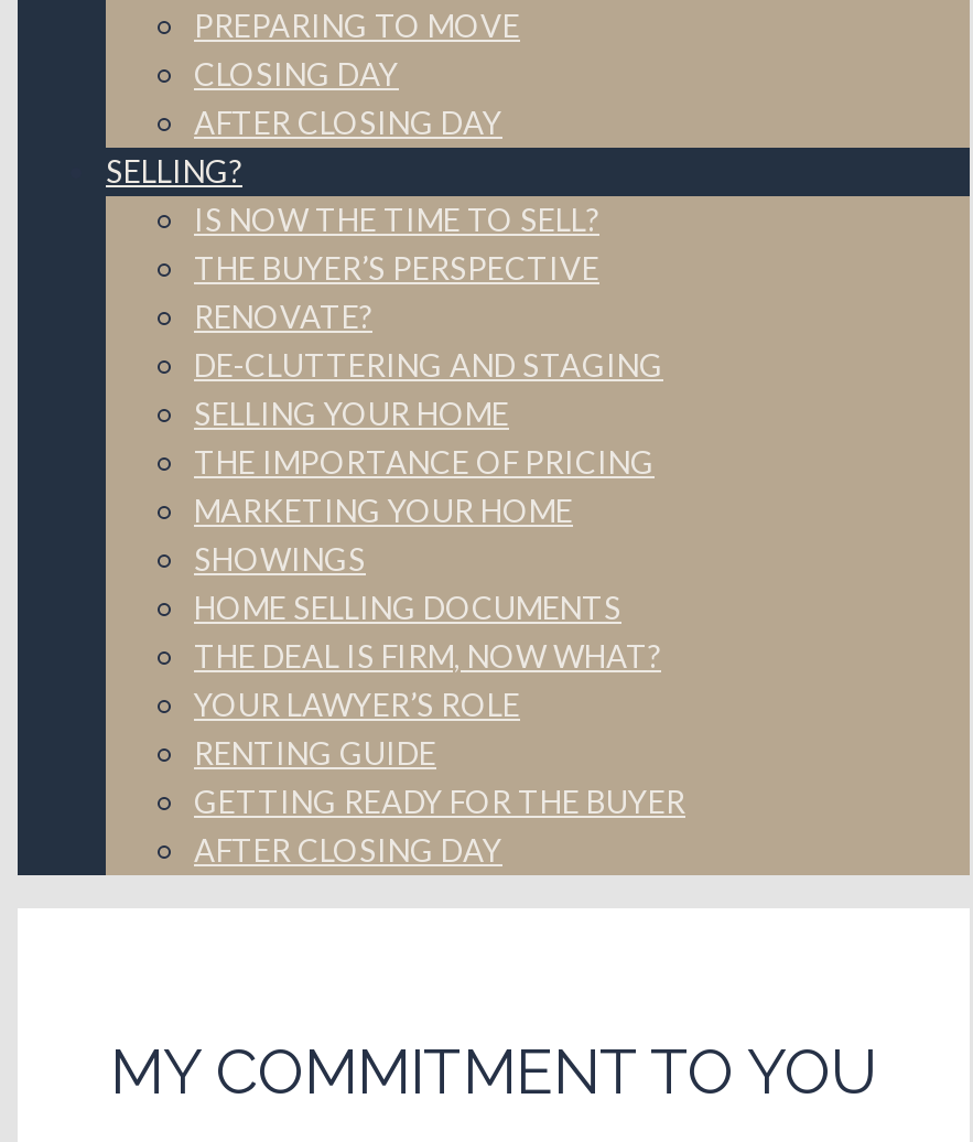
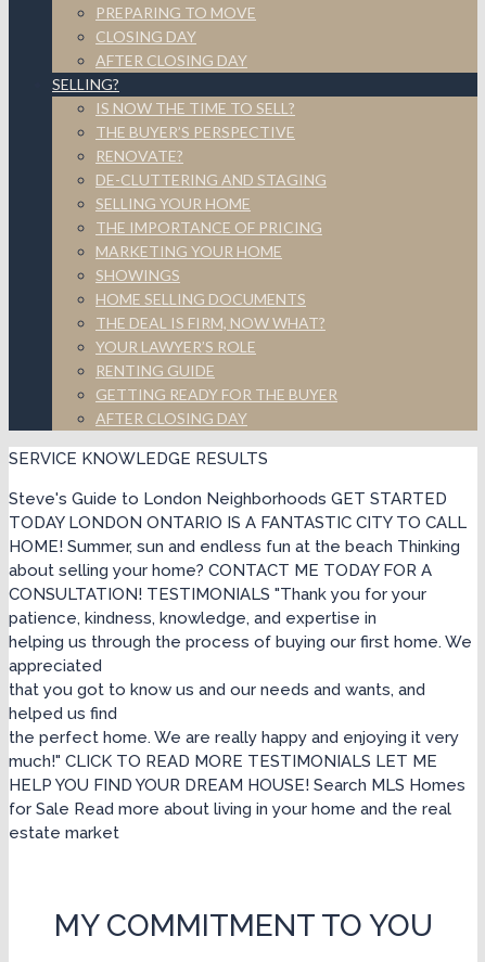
+ SERVICE KNOWLEDGE RESULTS
+ Steve's Guide to London Neighborhoods GET STARTED
+ TODAY LONDON ONTARIO IS A FANTASTIC CITY TO CALL
+ HOME! Summer, sun and endless fun at the beach Thinking
+ about selling your home? CONTACT ME TODAY FOR A
+ CONSULTATION! TESTIMONIALS "Thank you for your
+ patience, kindness, knowledge, and expertise in
+ helping us through the process of buying our first home. We
+ appreciated
+ that you got to know us and our needs and wants, and
+ helped us find
+ the perfect home. We are really happy and enjoying it very
+ much!" CLICK TO READ MORE TESTIMONIALS LET ME
+ HELP YOU FIND YOUR DREAM HOUSE! Search MLS Homes
+ for Sale Read more about living in your home and the real
+ estate market
